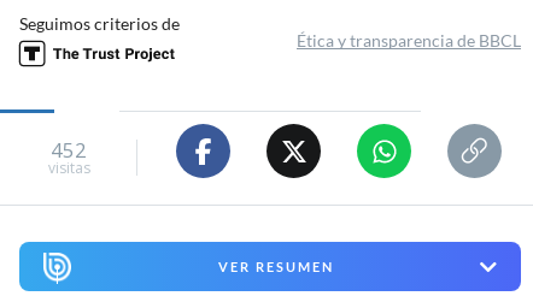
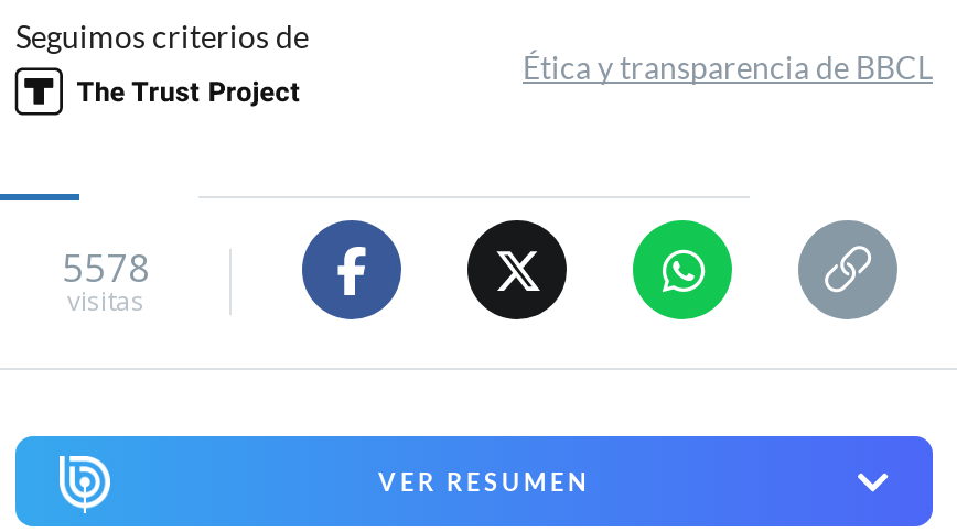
- 452
+ 5578
